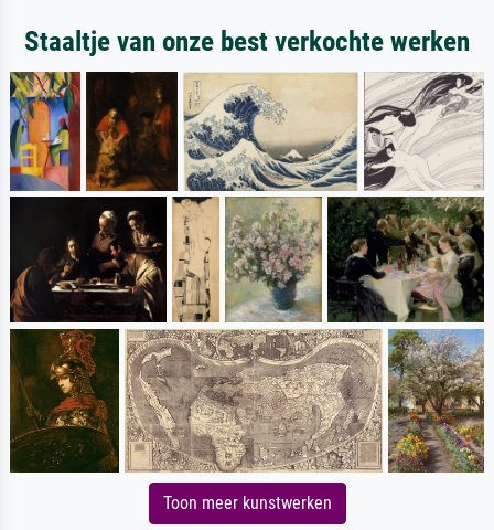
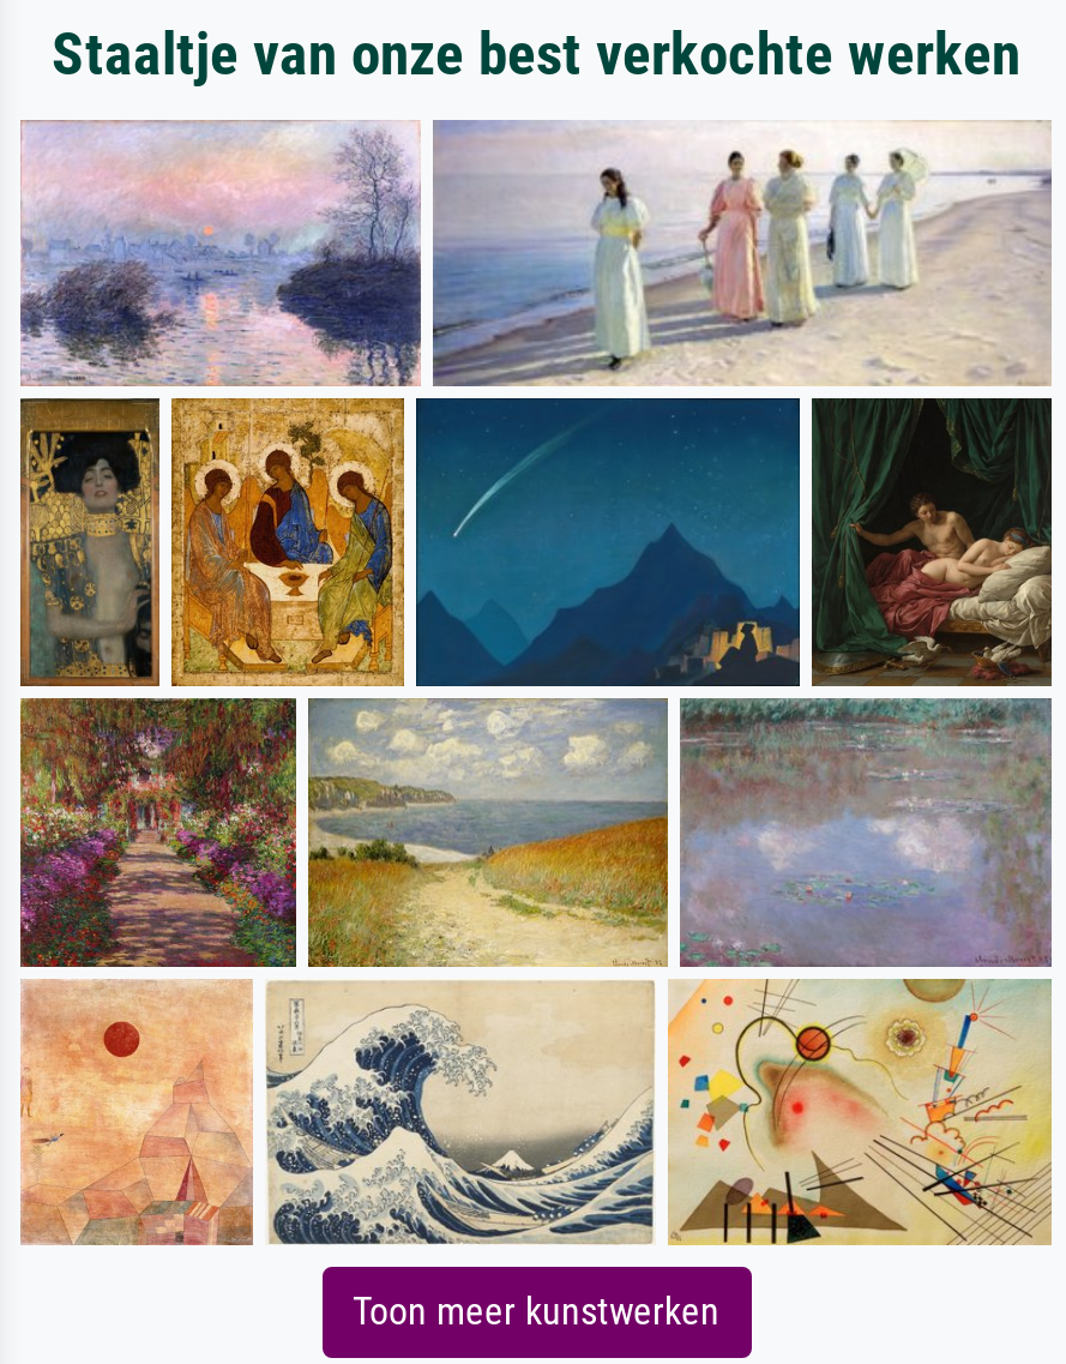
- [image]
+ [image]
